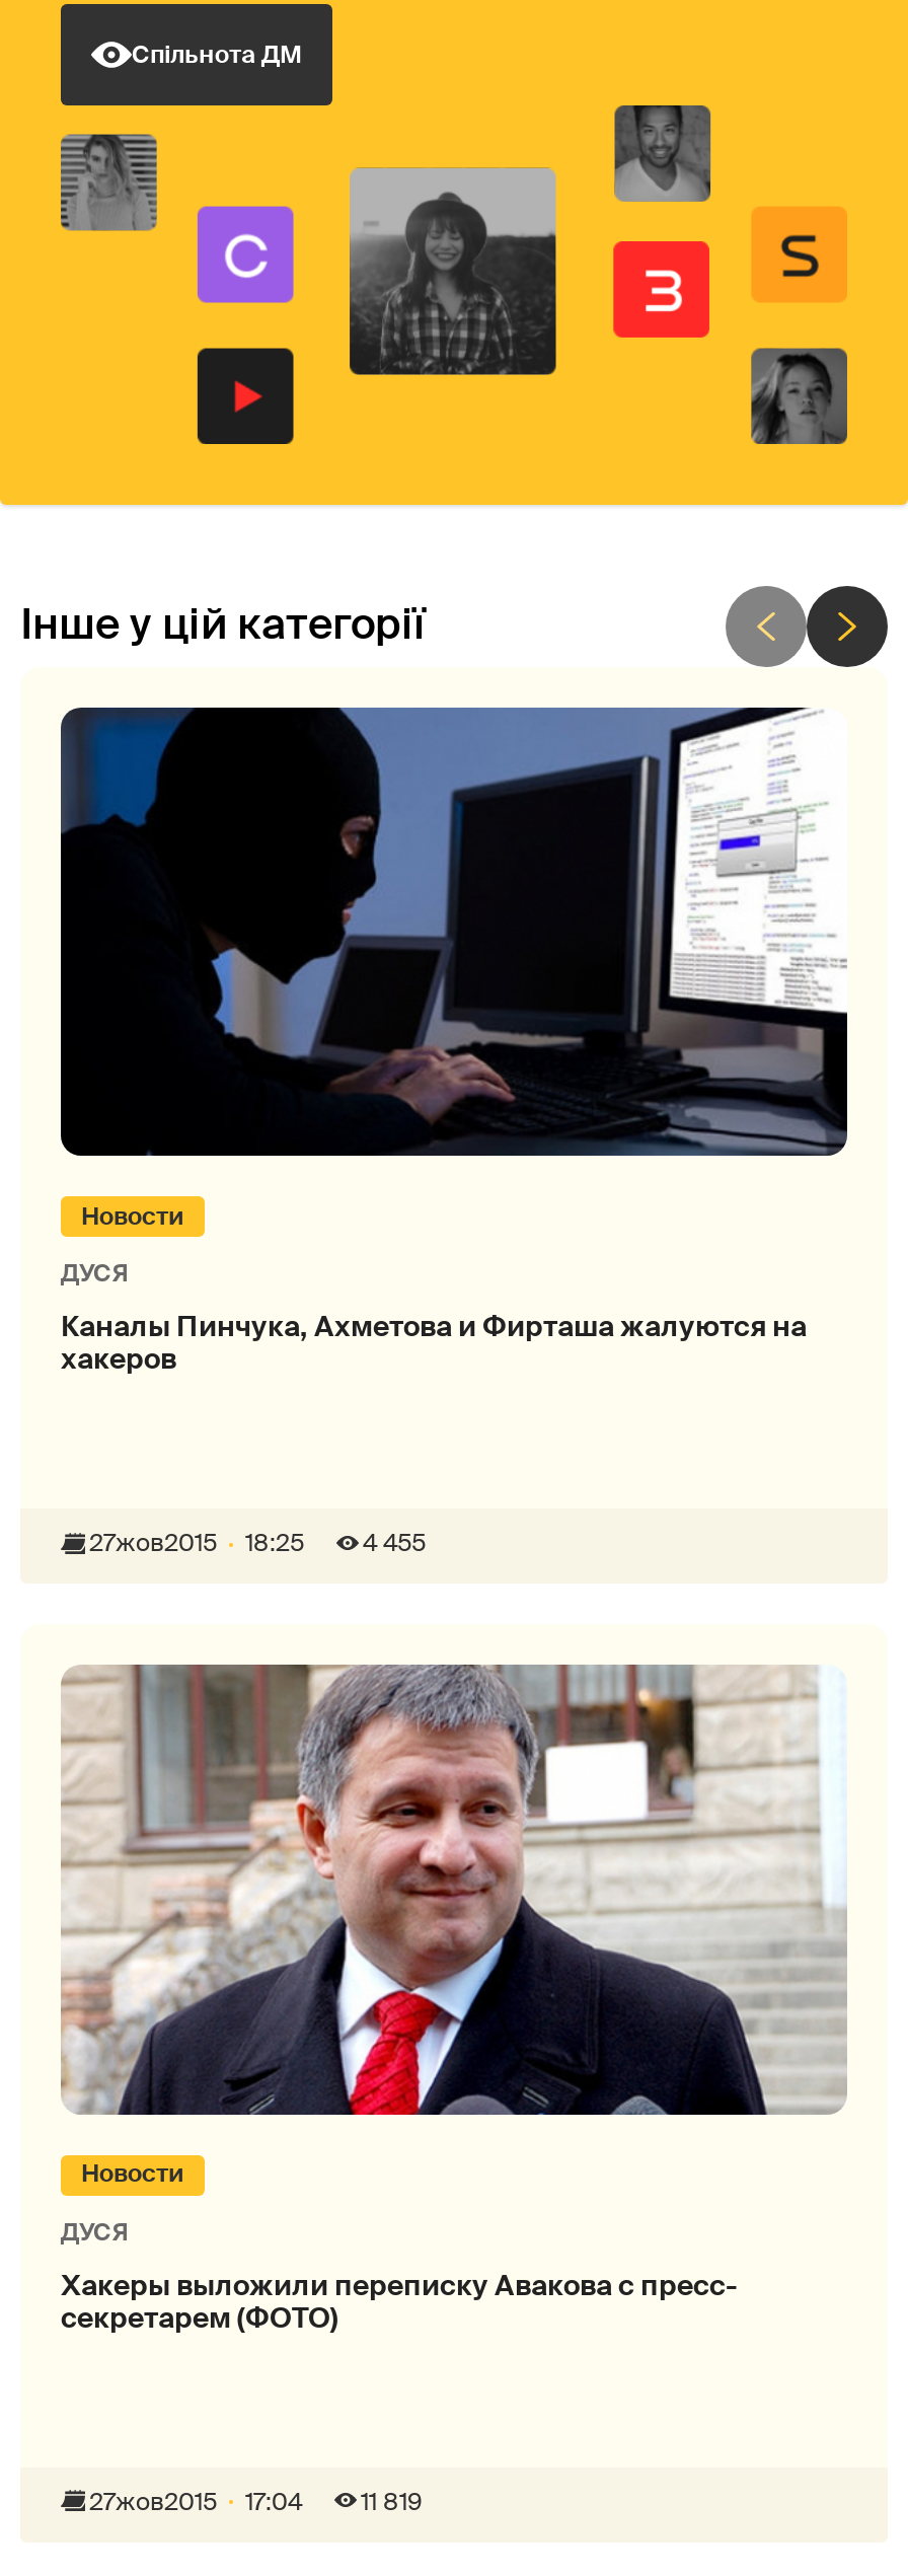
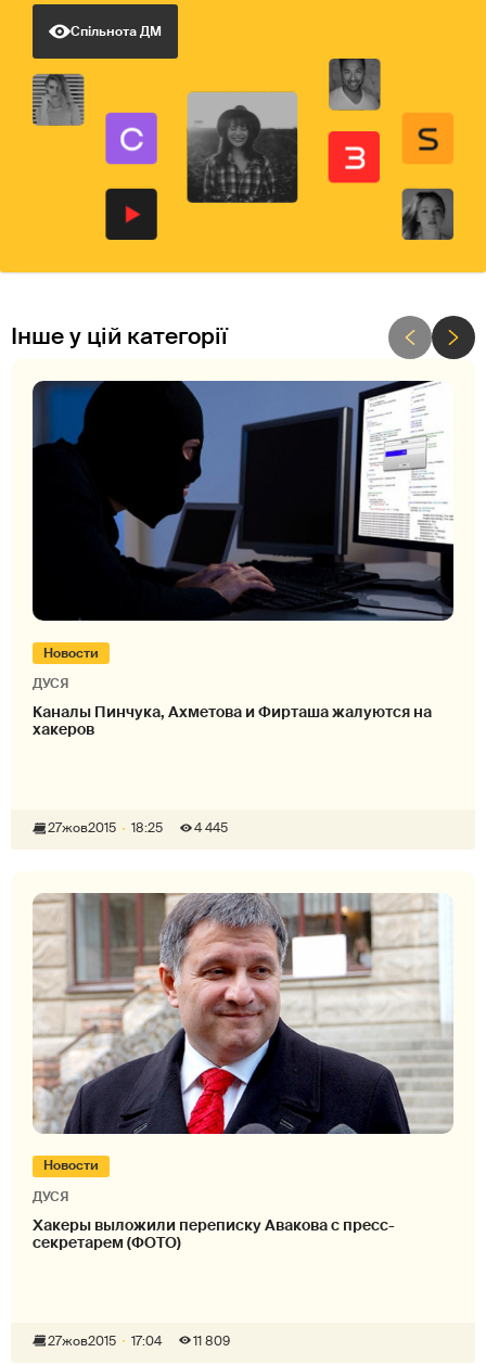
- 27жов2015 18:25 4 455
+ 27жов2015 18:25 4 445

- 11 819
+ 11 809
